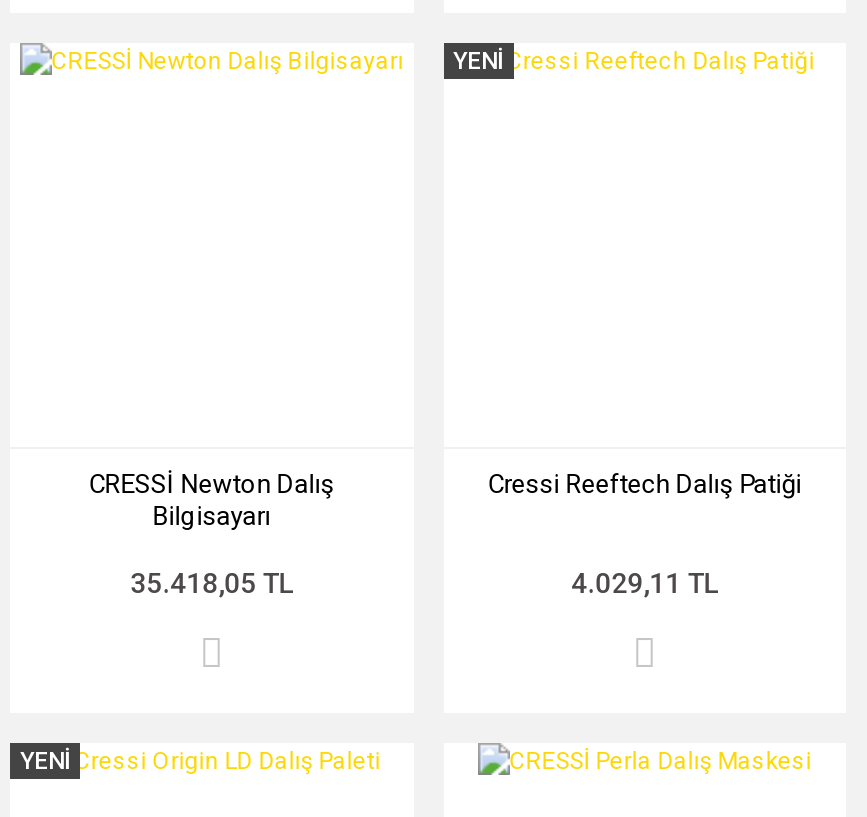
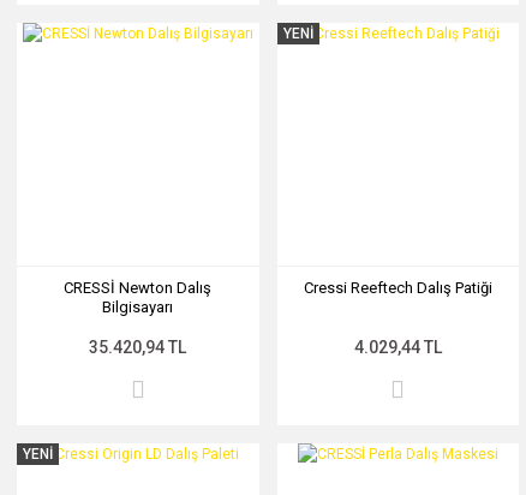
- 35.418,05 TL
+ 35.420,94 TL

- 4.029,11 TL
+ 4.029,44 TL
